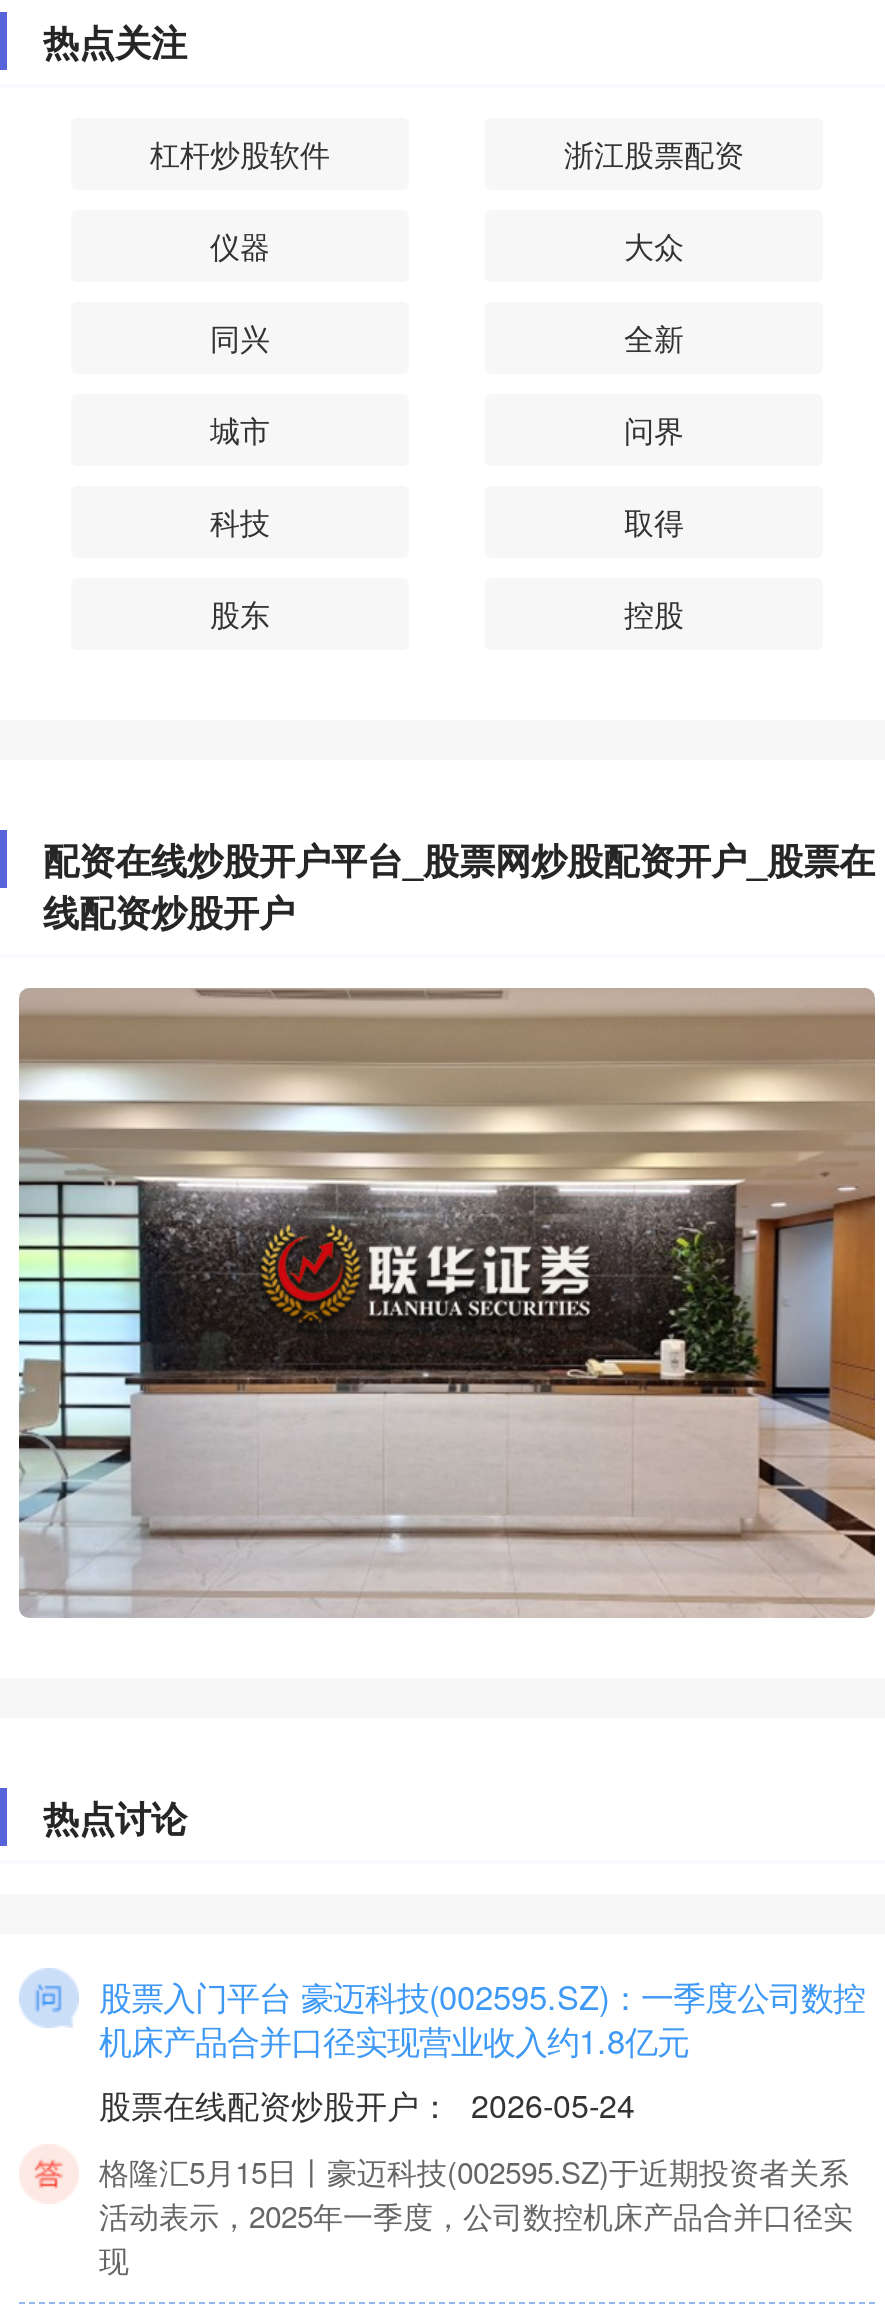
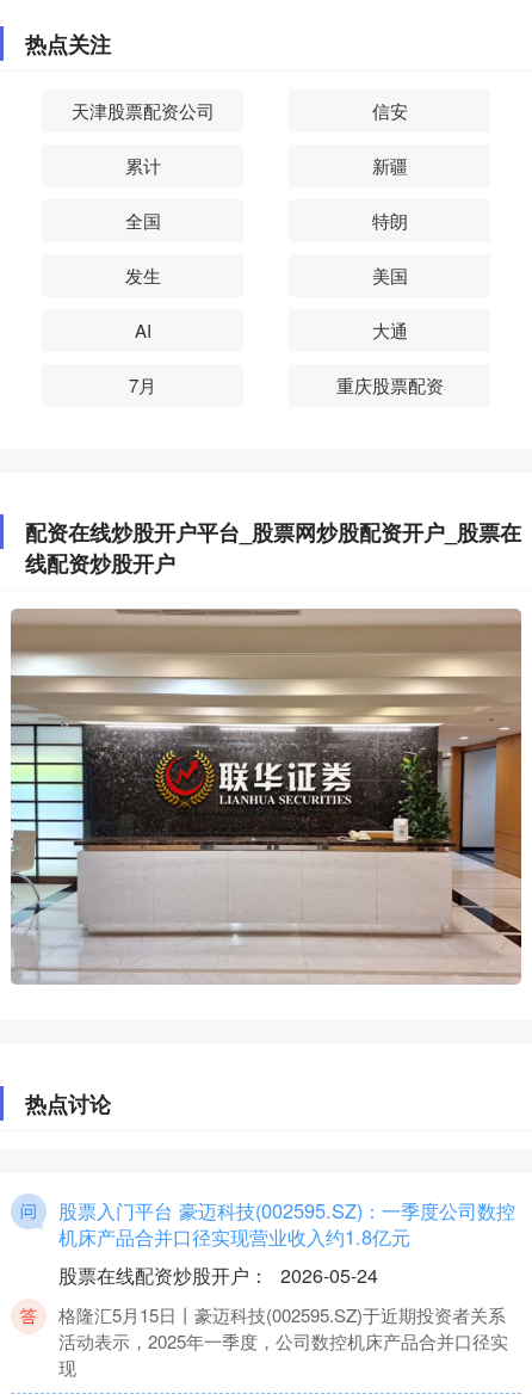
- 杠杆炒股软件
- 浙江股票配资
+ 天津股票配资公司
+ 信安

- 仪器
- 大众
+ 累计
+ 新疆

- 同兴
- 全新
+ 全国
+ 特朗

- 城市
- 问界
+ 发生
+ 美国

- 科技
- 取得
+ AI
+ 大通

- 股东
- 控股
+ 7月
+ 重庆股票配资
